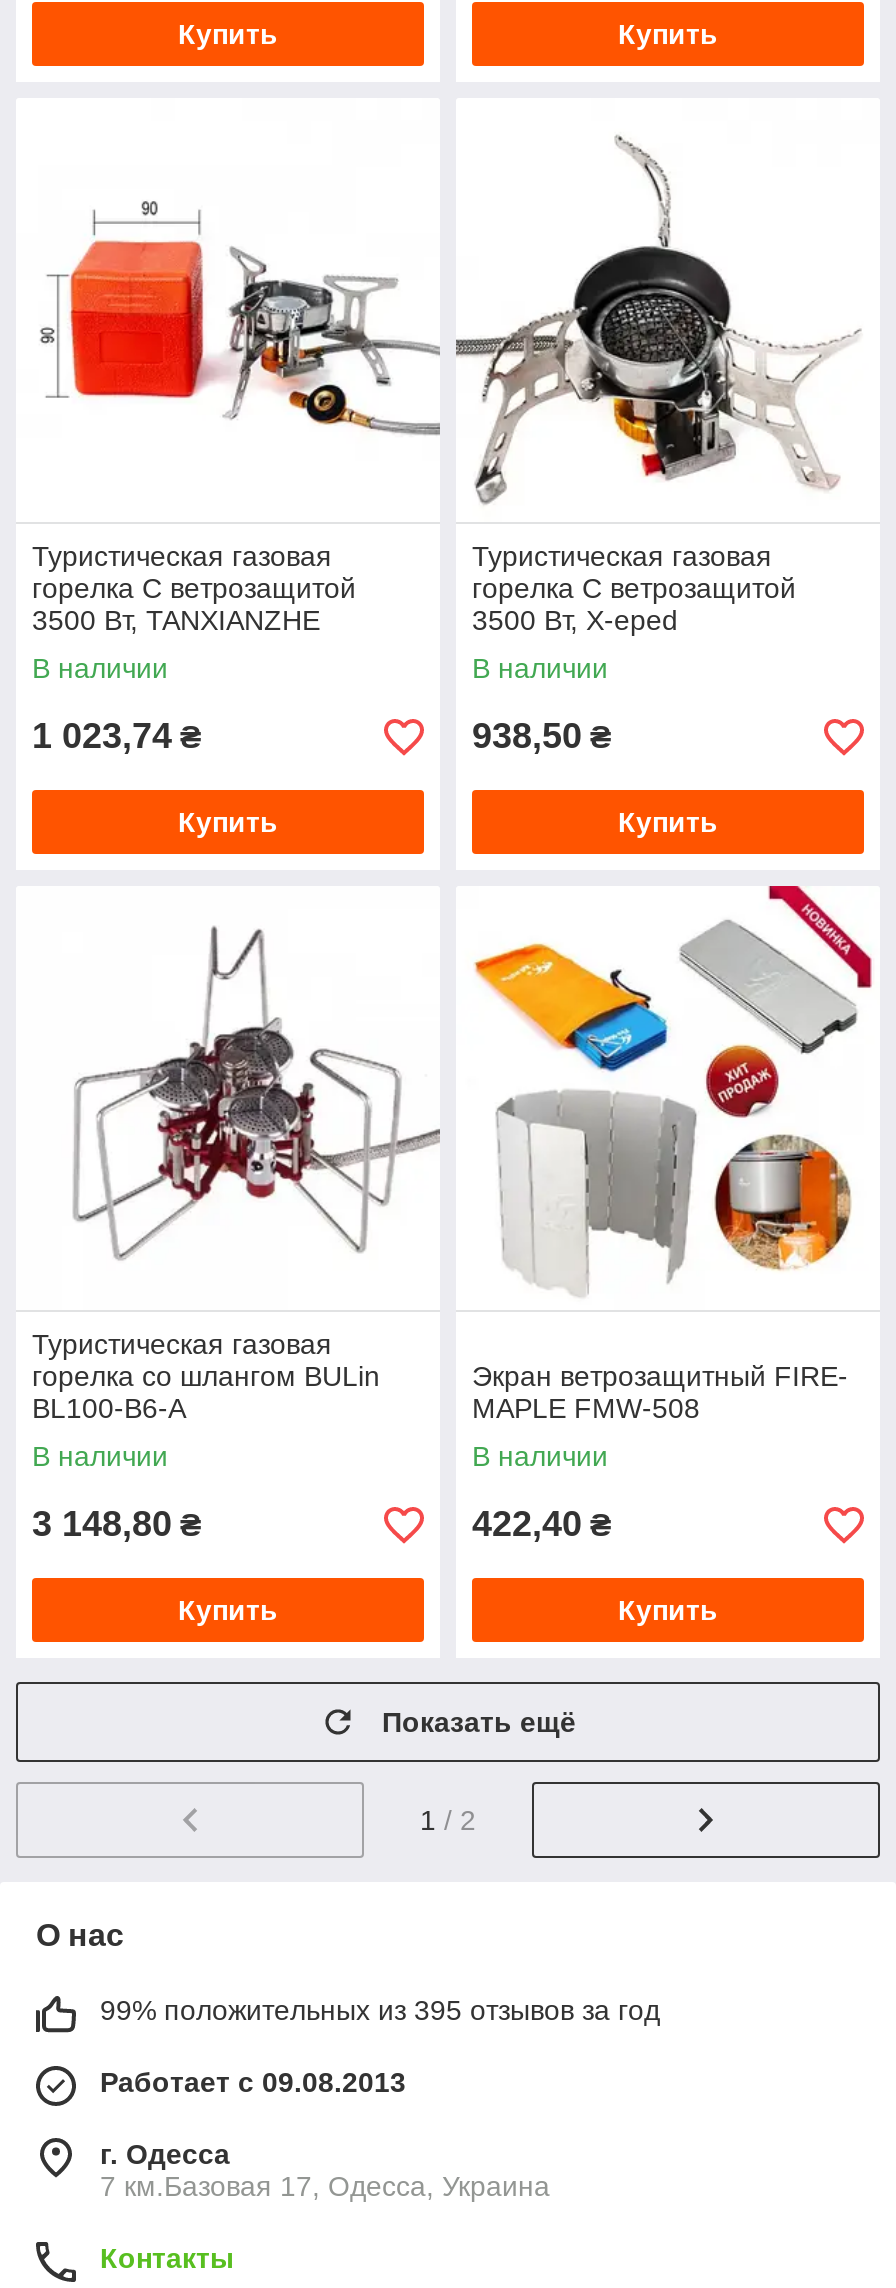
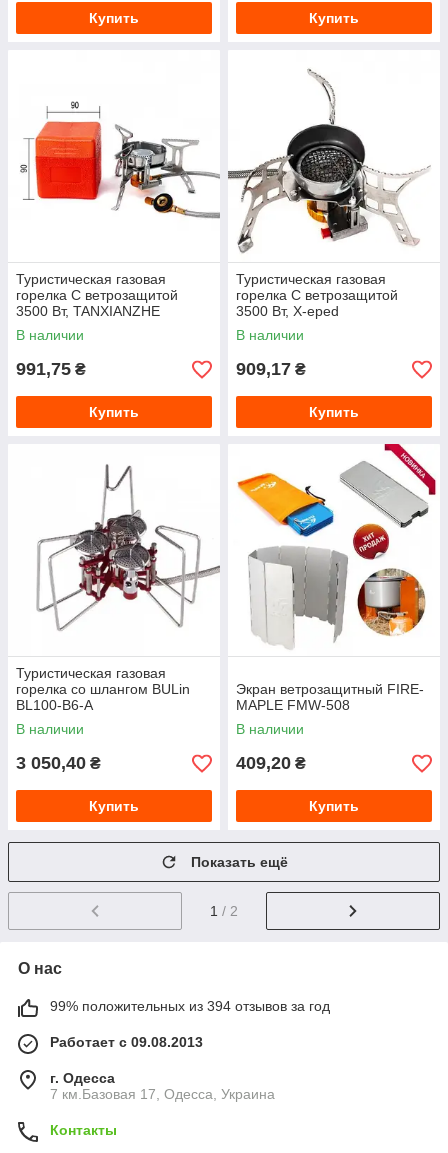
- 1 023,74 ₴
+ 991,75 ₴

- 938,50 ₴
+ 909,17 ₴

- 3 148,80 ₴
+ 3 050,40 ₴

- 422,40 ₴
+ 409,20 ₴

- 99% положительных из 395 отзывов за год
+ 99% положительных из 394 отзывов за год
